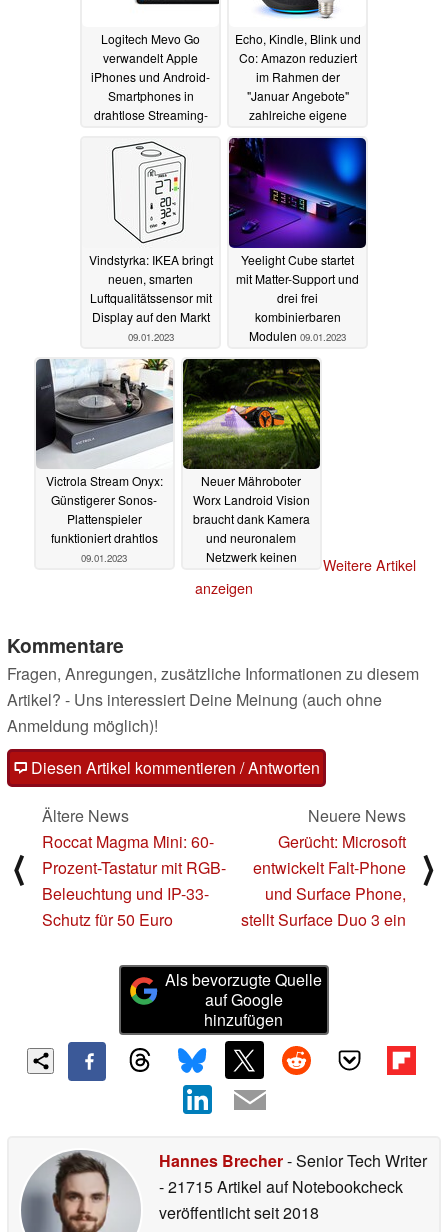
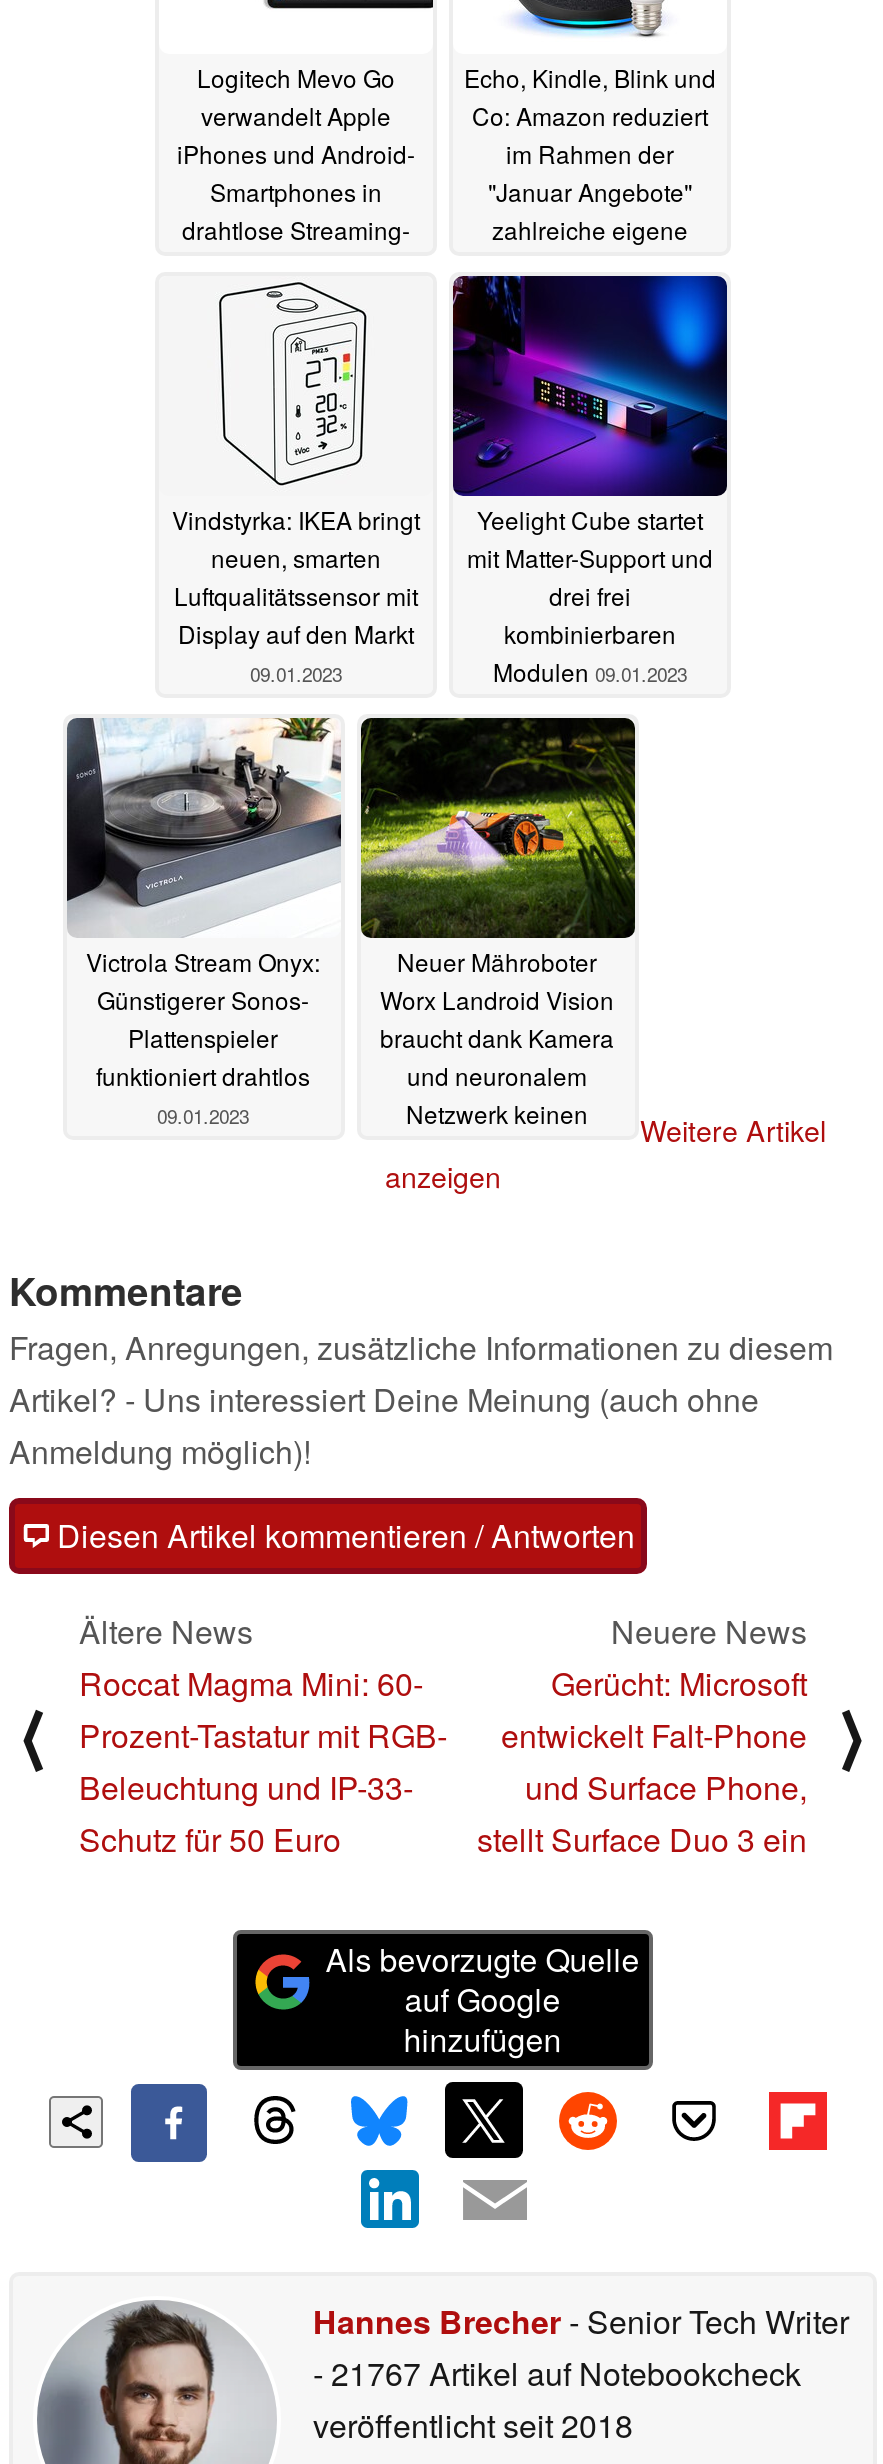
- - 21715 Artikel auf Notebookcheck
+ - 21767 Artikel auf Notebookcheck
